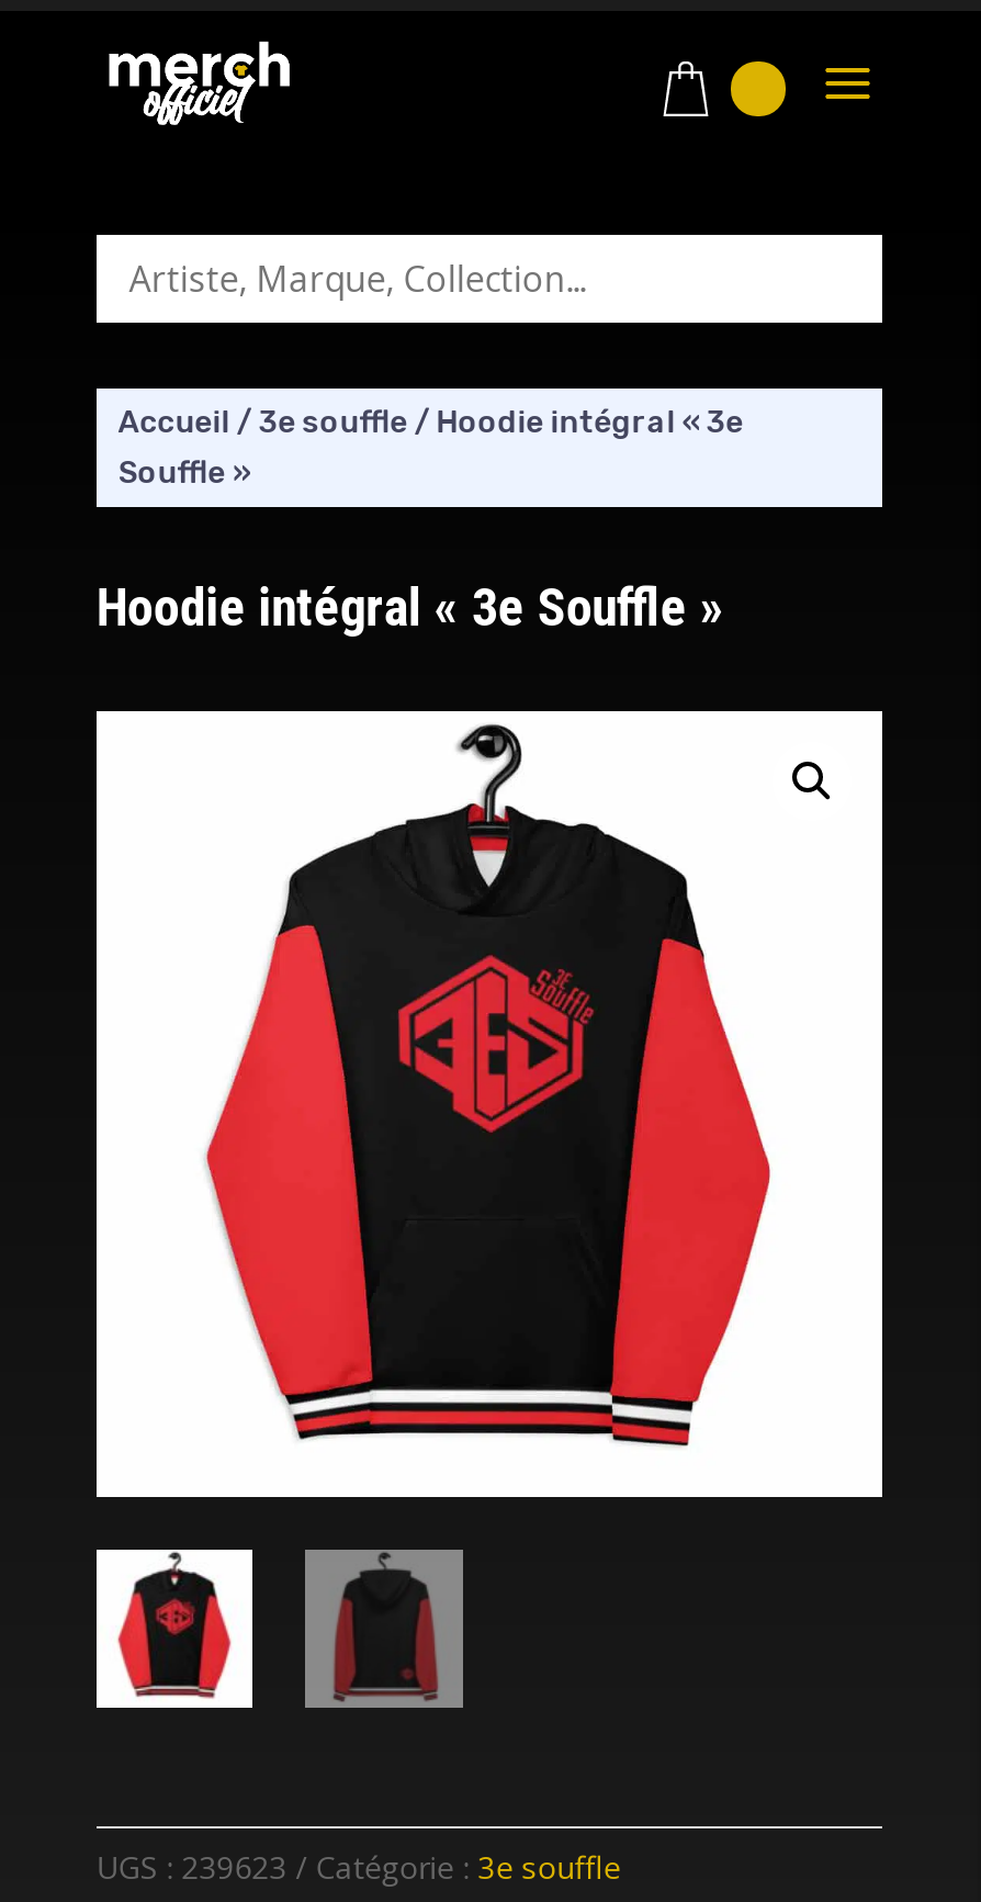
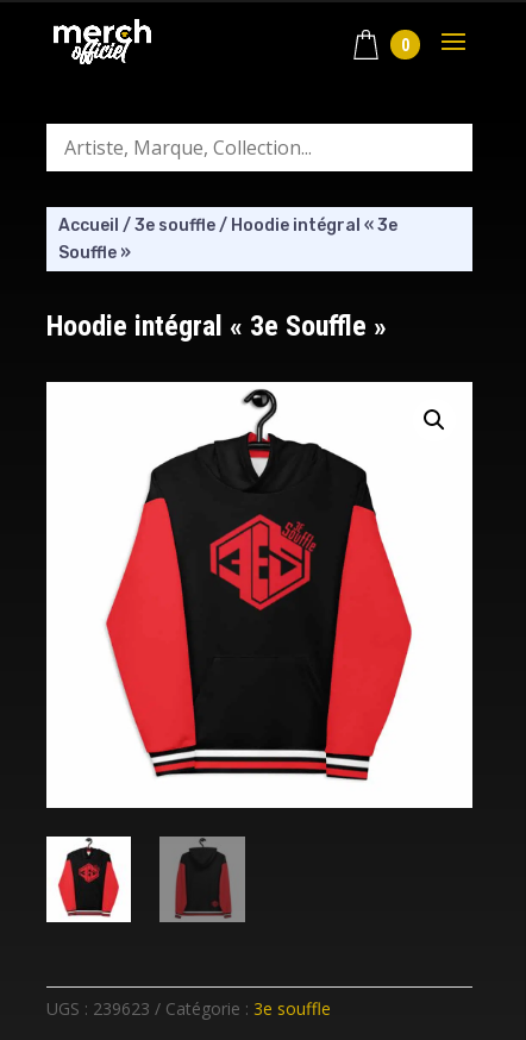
+ 0
